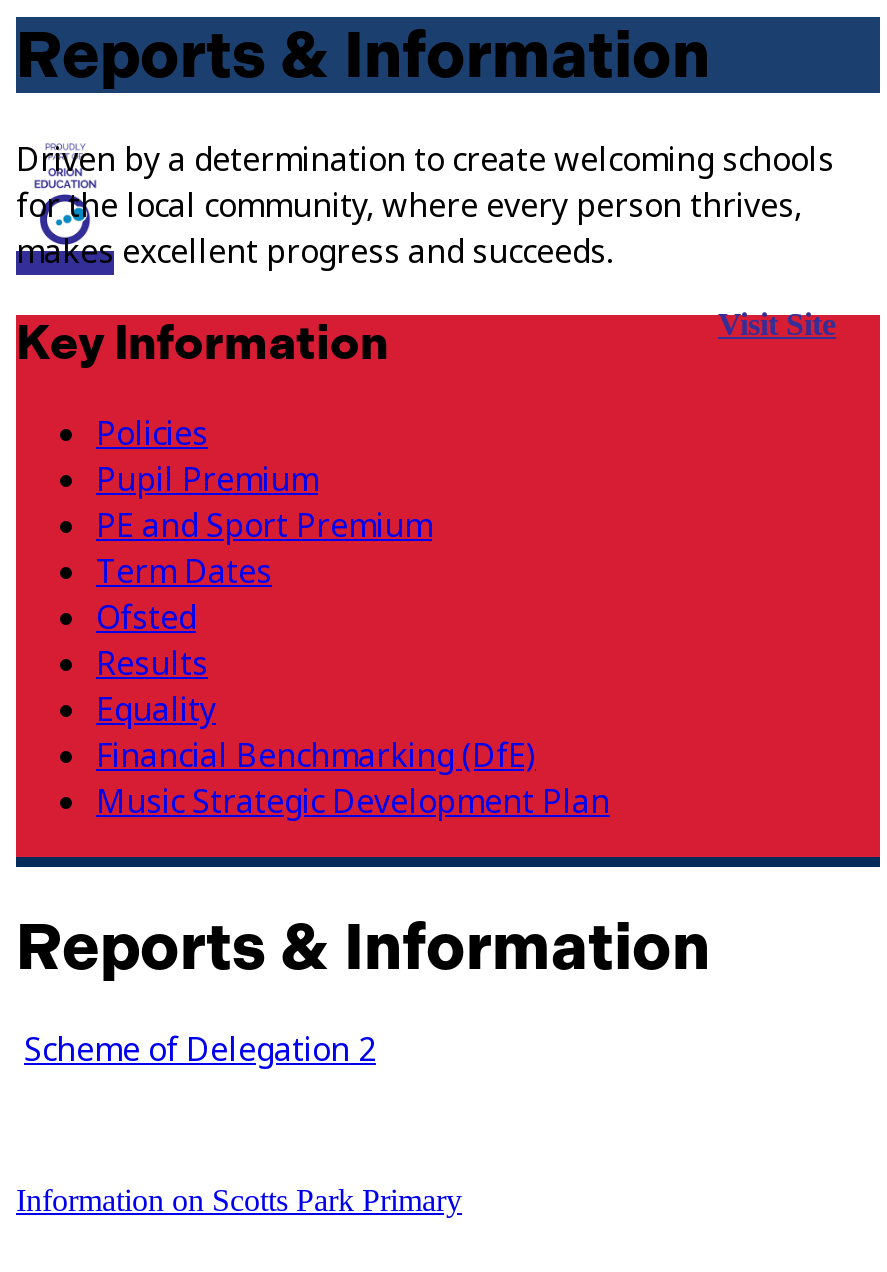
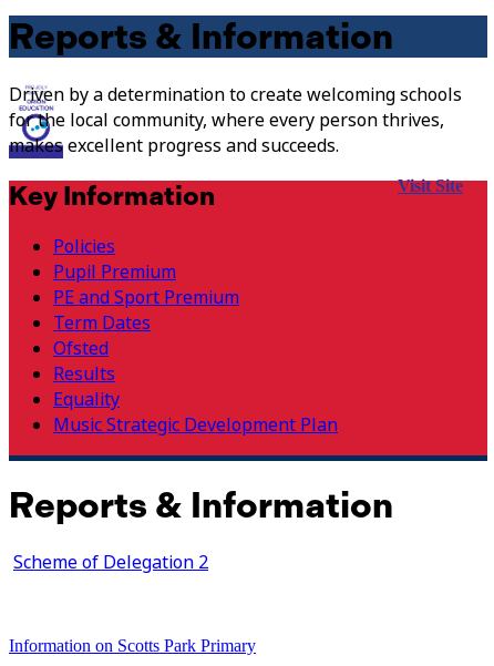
- Financial Benchmarking (DfE)
